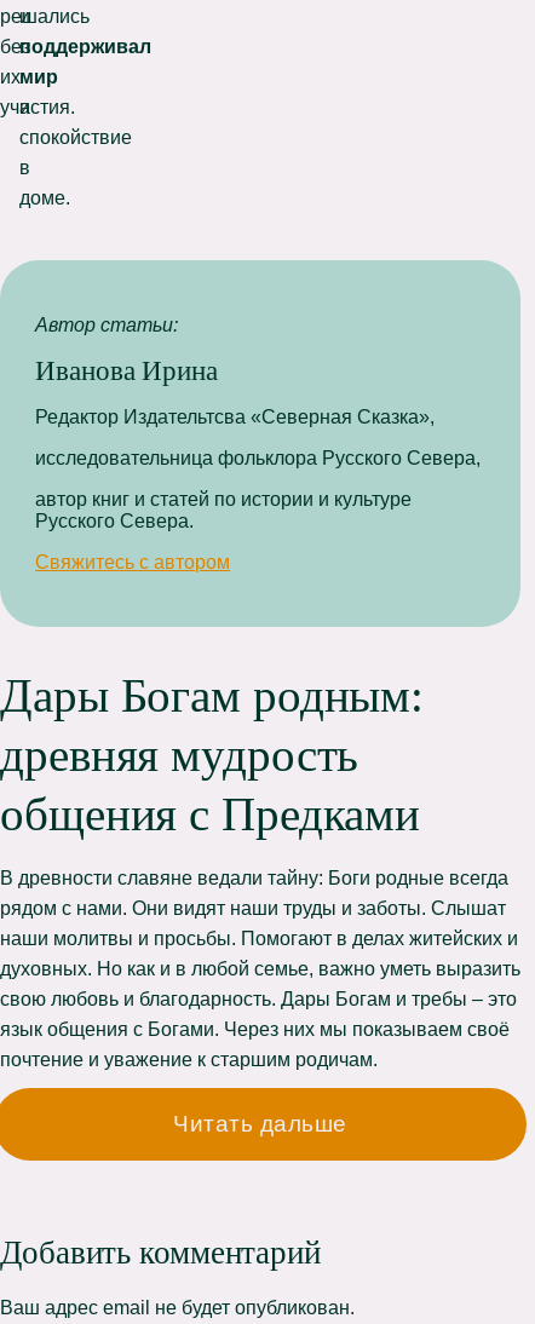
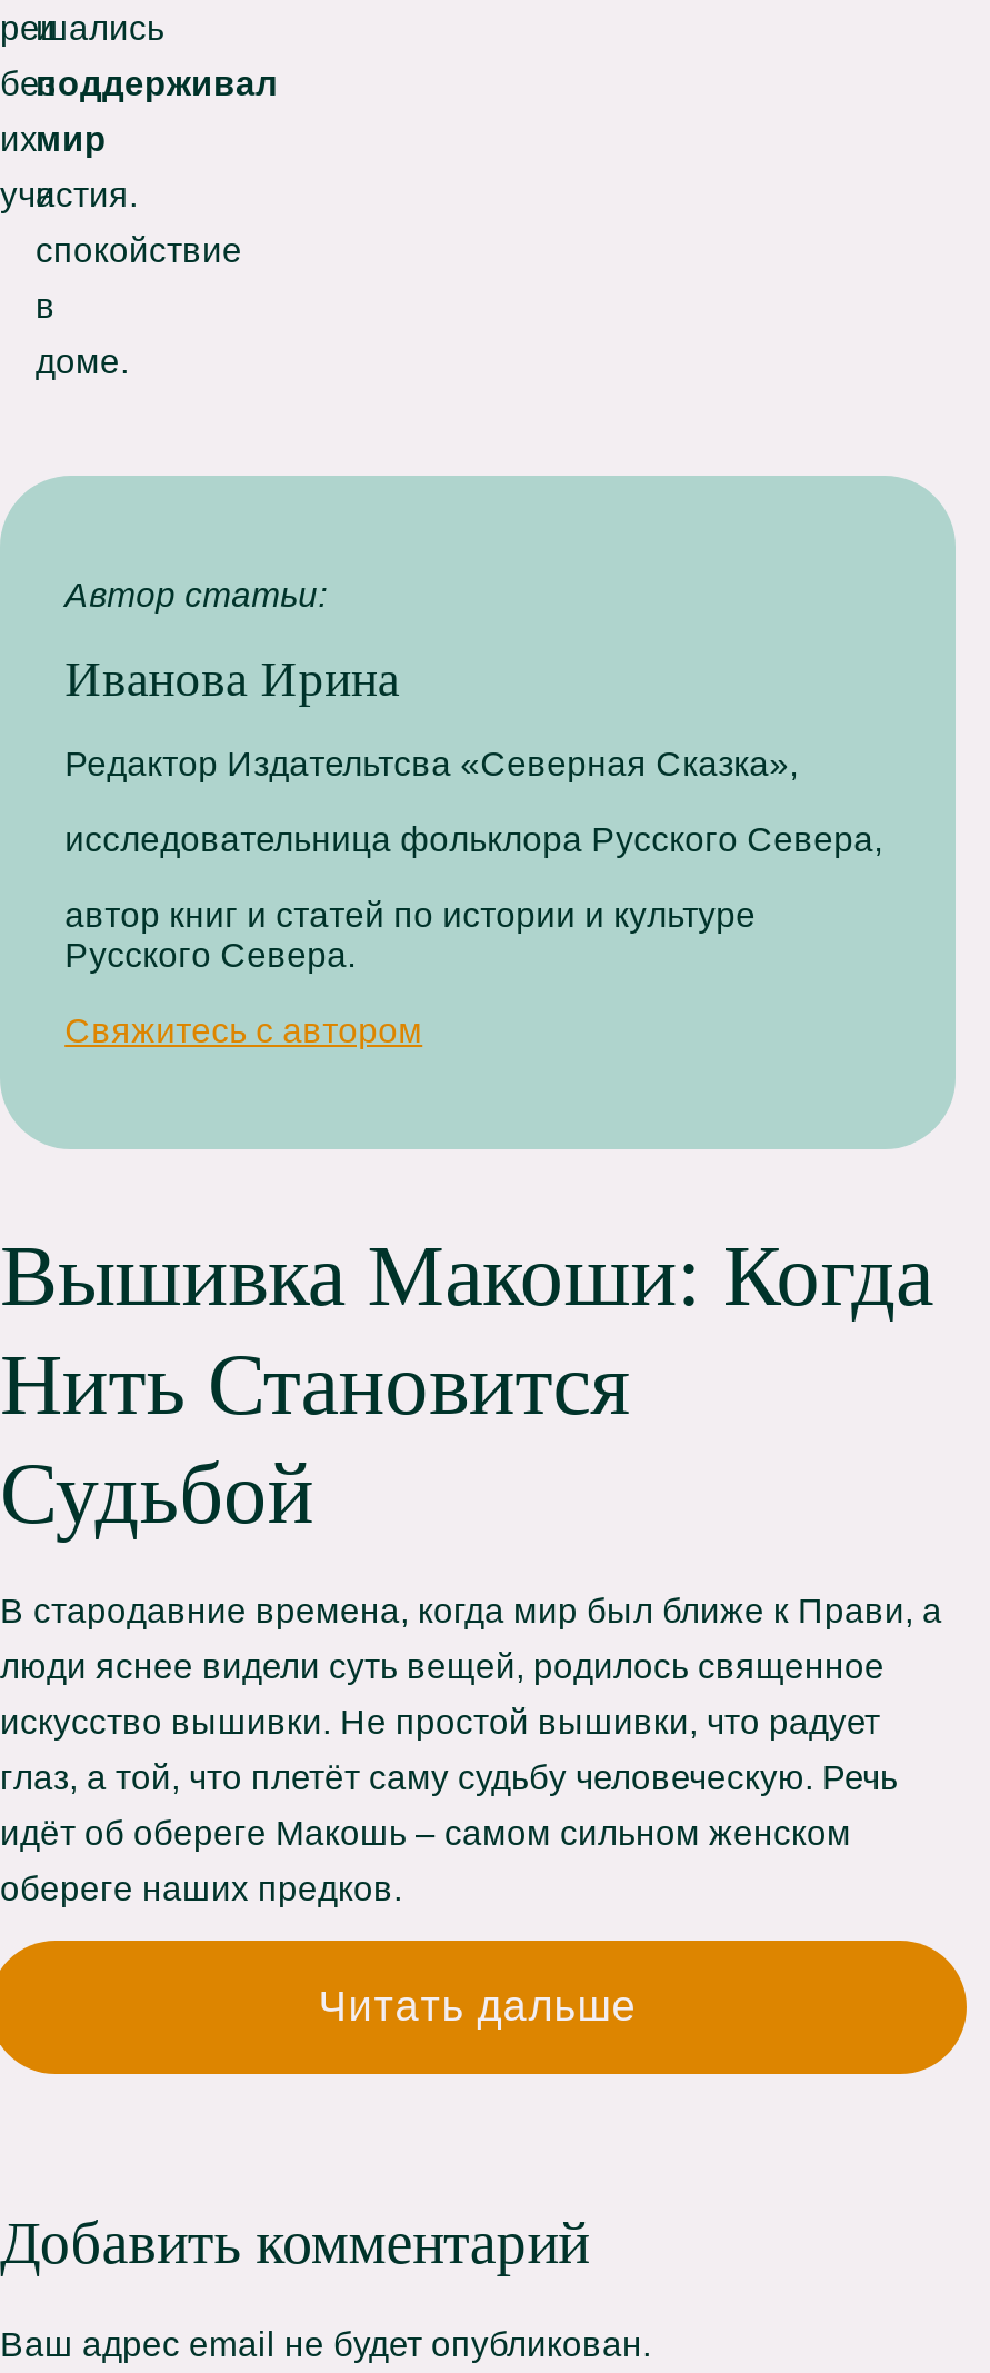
- Дары Богам родным:
- древняя мудрость
- общения с Предками
- В древности славяне ведали тайну: Боги родные всегда
- рядом с нами. Они видят наши труды и заботы. Слышат
- наши молитвы и просьбы. Помогают в делах житейских и
- духовных. Но как и в любой семье, важно уметь выразить
- свою любовь и благодарность. Дары Богам и требы – это
- язык общения с Богами. Через них мы показываем своё
- почтение и уважение к старшим родичам.
+ Вышивка Макоши: Когда
+ Нить Становится
+ Судьбой
+ В стародавние времена, когда мир был ближе к Прави, а
+ люди яснее видели суть вещей, родилось священное
+ искусство вышивки. Не простой вышивки, что радует
+ глаз, а той, что плетёт саму судьбу человеческую. Речь
+ идёт об обереге Макошь – самом сильном женском
+ обереге наших предков.
